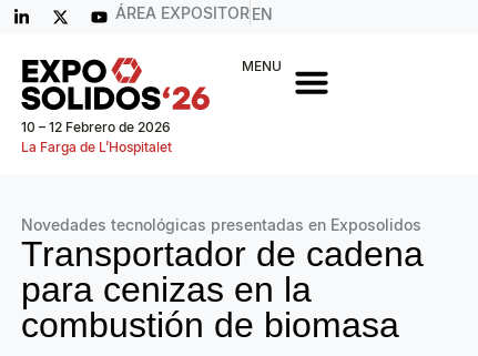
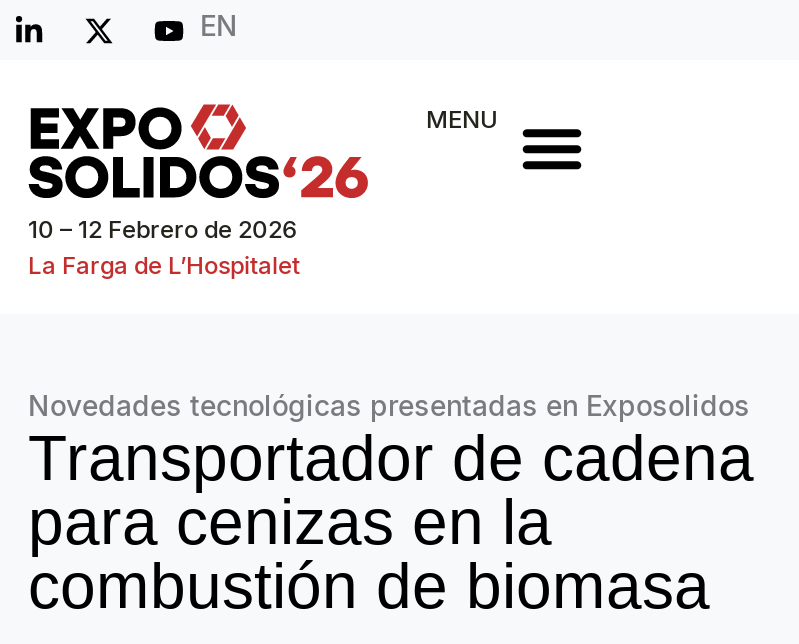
- ÁREA EXPOSITOR EN
+ EN
